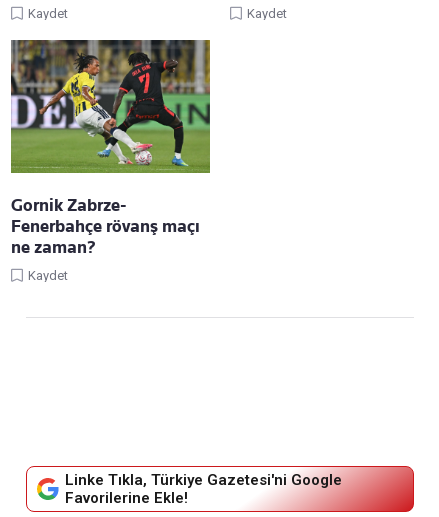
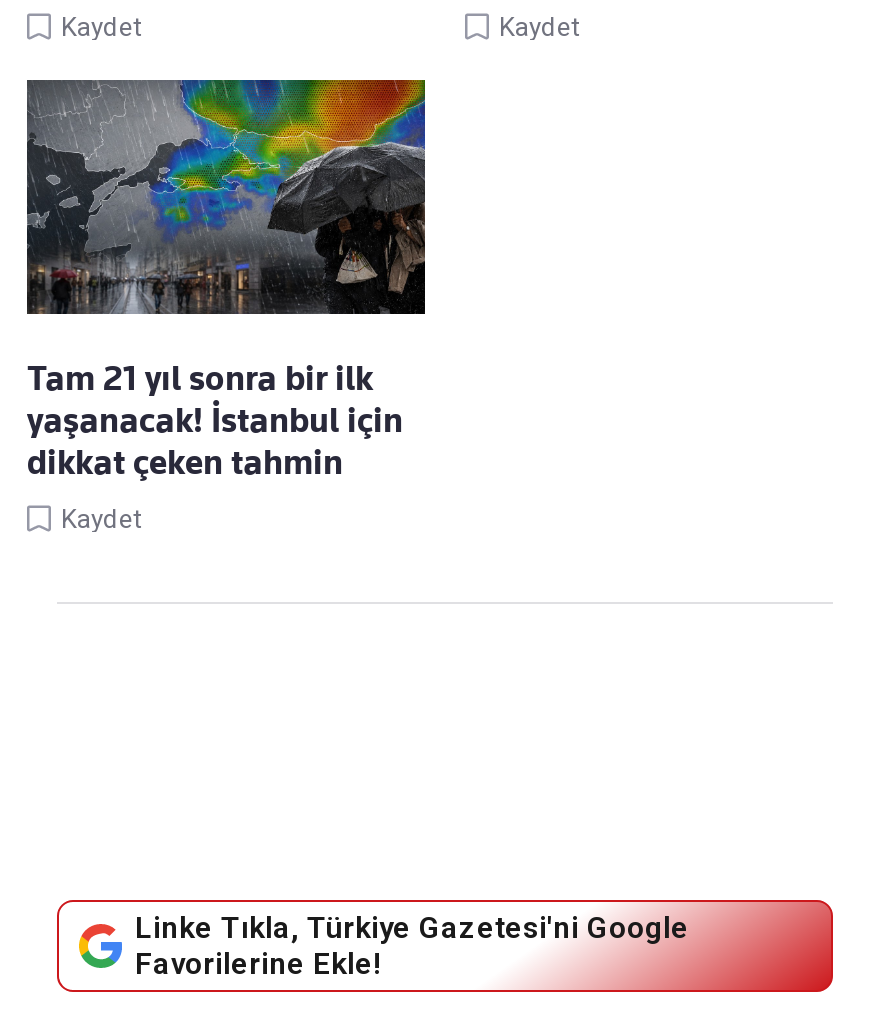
- [image]
- Gornik Zabrze-
- Fenerbahçe rövanş maçı
- ne zaman?
+ [image]
+ Tam 21 yıl sonra bir ilk
+ yaşanacak! İstanbul için
+ dikkat çeken tahmin
